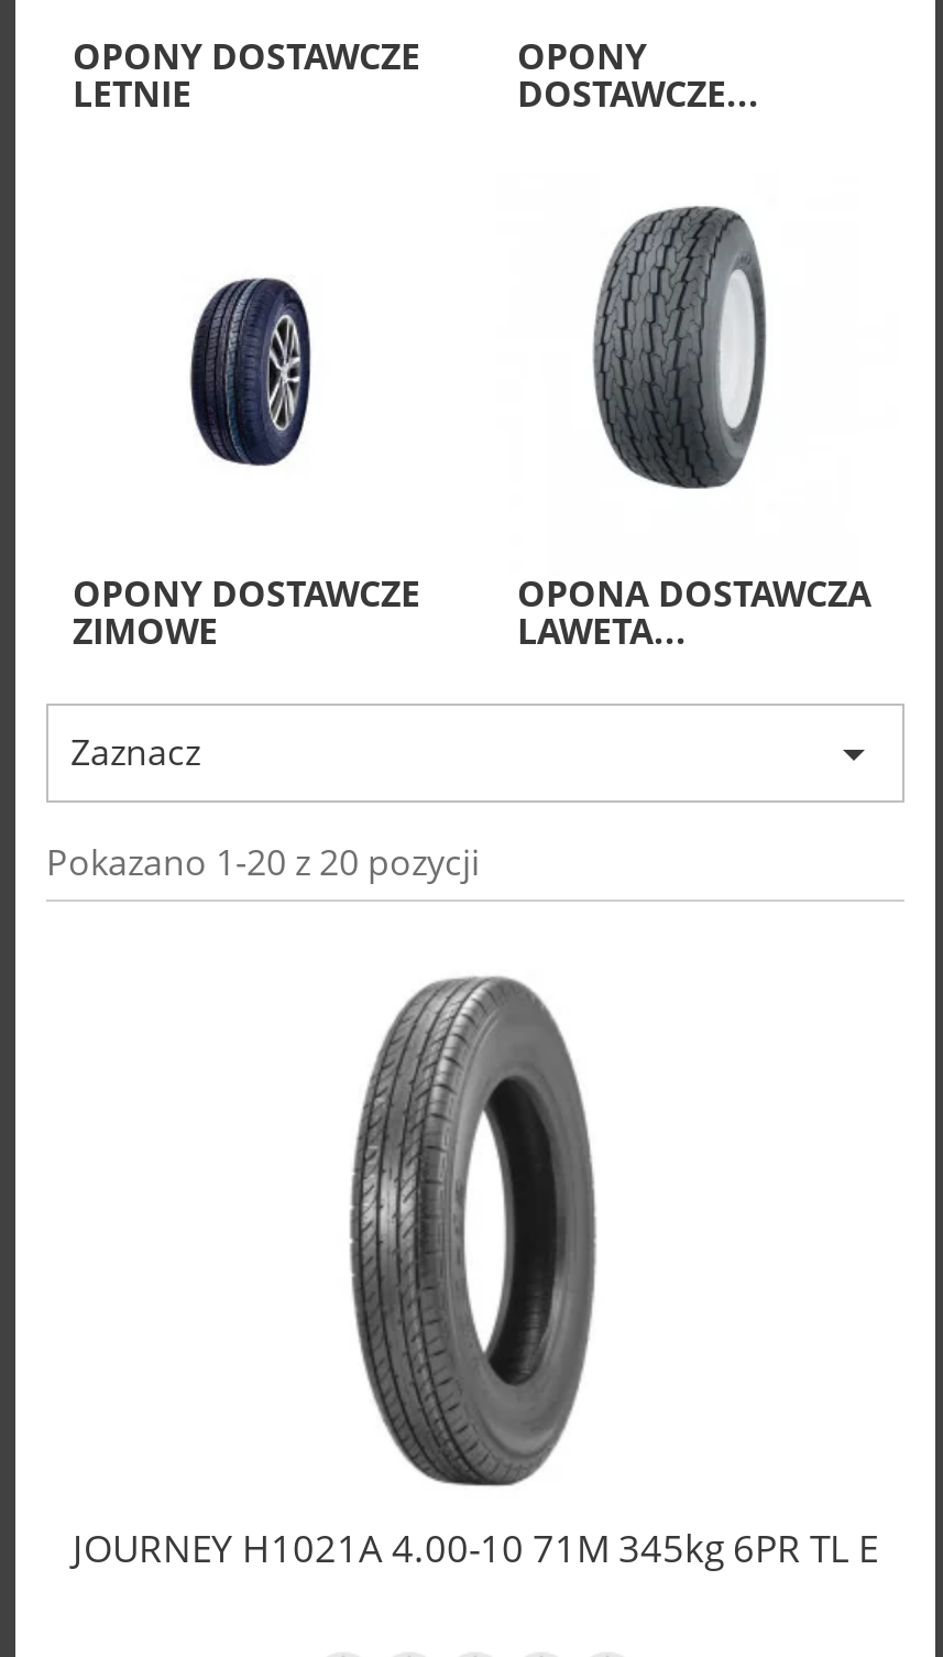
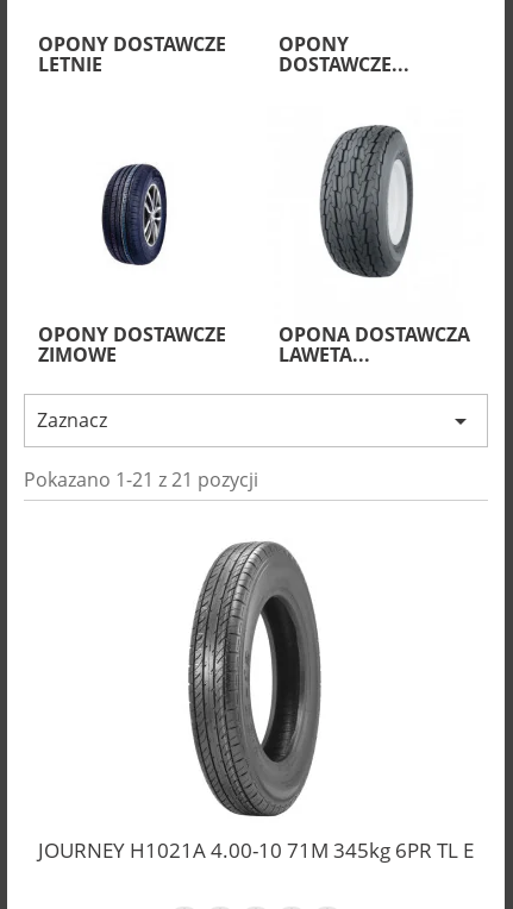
- Pokazano 1-20 z 20 pozycji
+ Pokazano 1-21 z 21 pozycji
